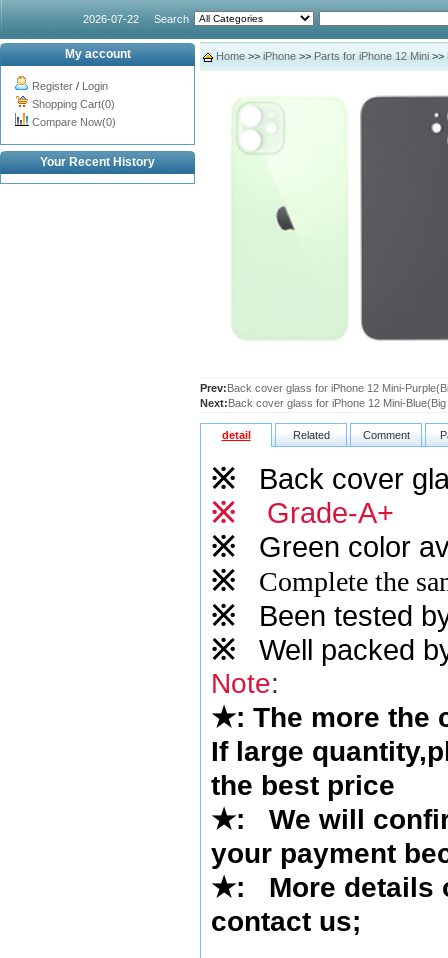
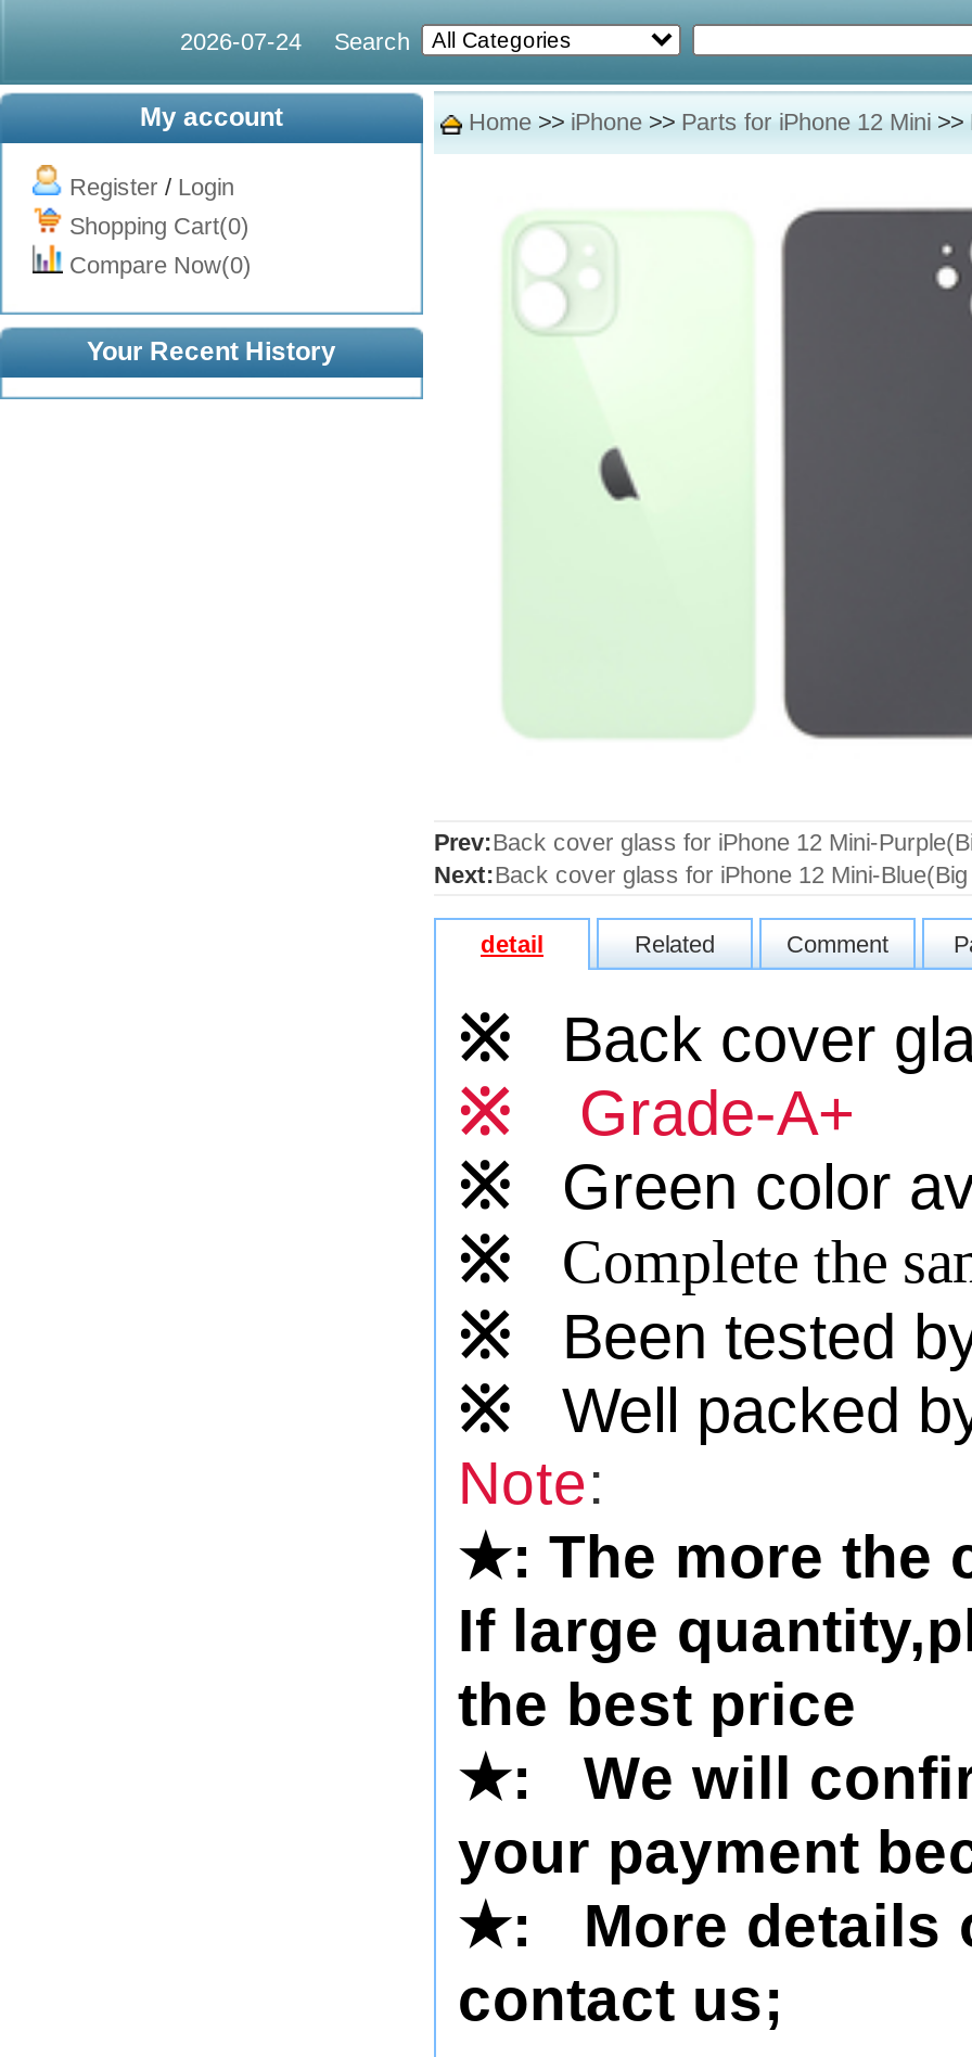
- 2026-07-22 Search
+ 2026-07-24 Search
